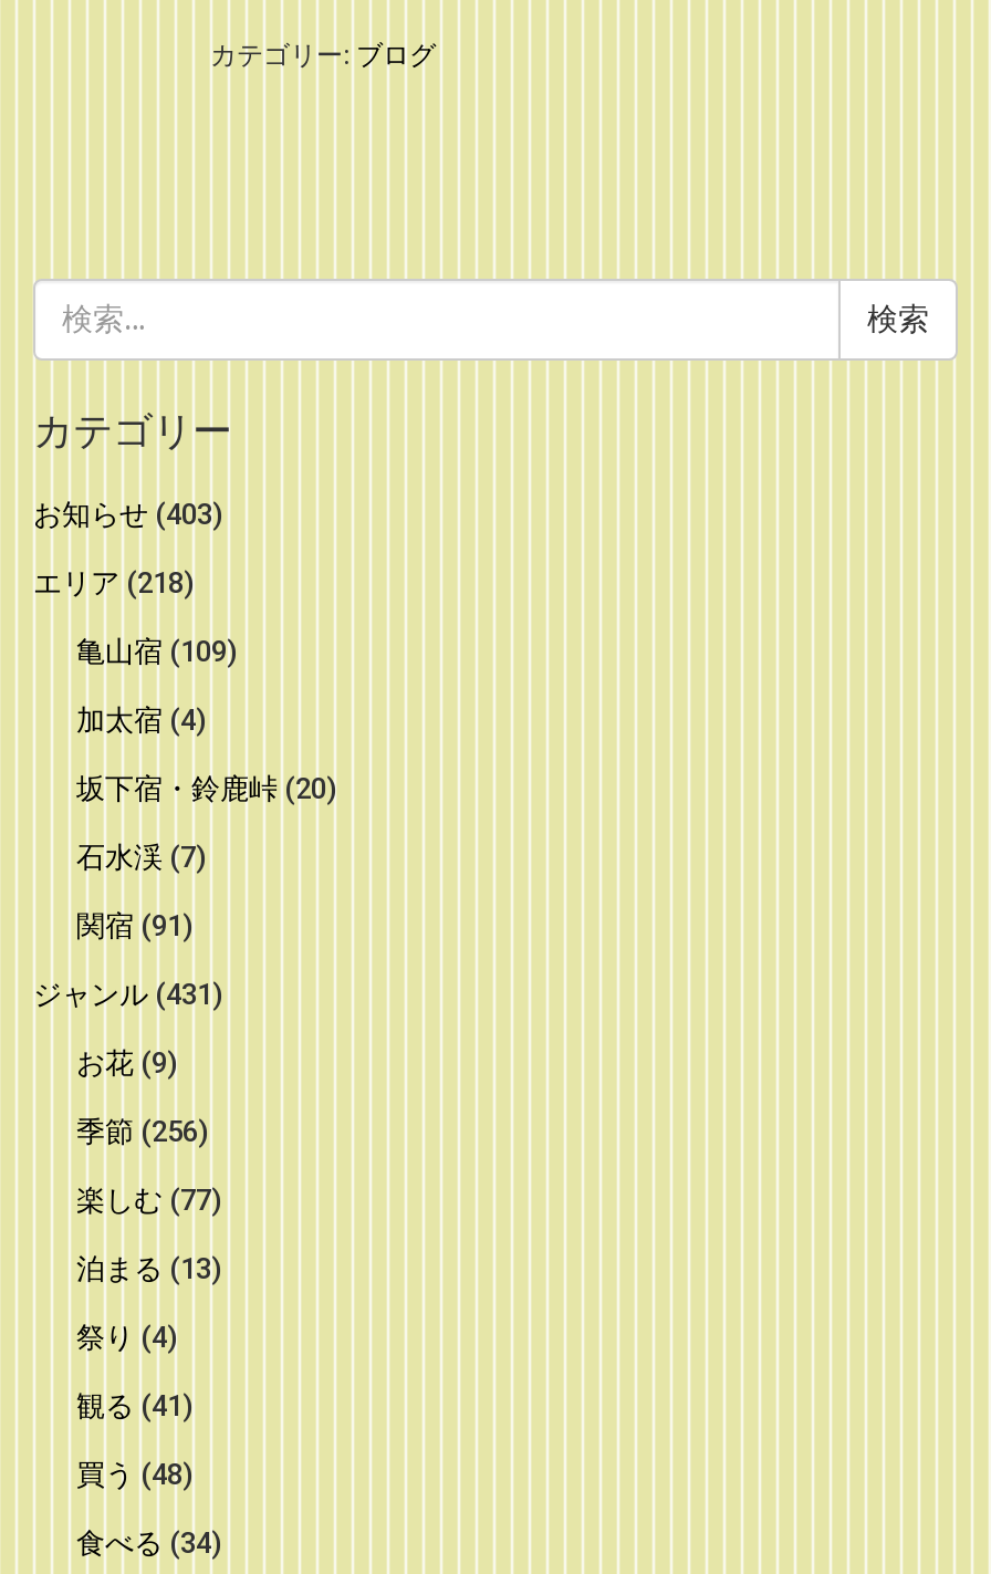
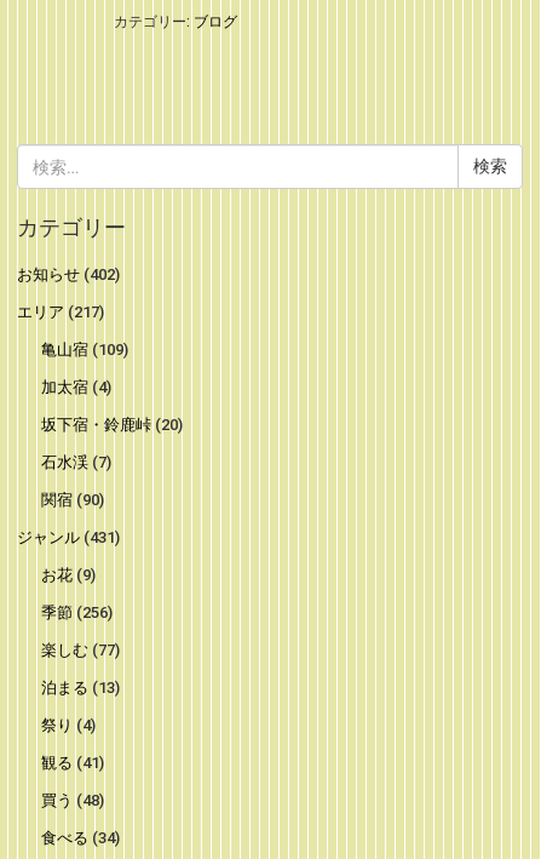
- お知らせ(403)
+ お知らせ(402)

- エリア(218)
+ エリア(217)

- 関宿(91)
+ 関宿(90)
